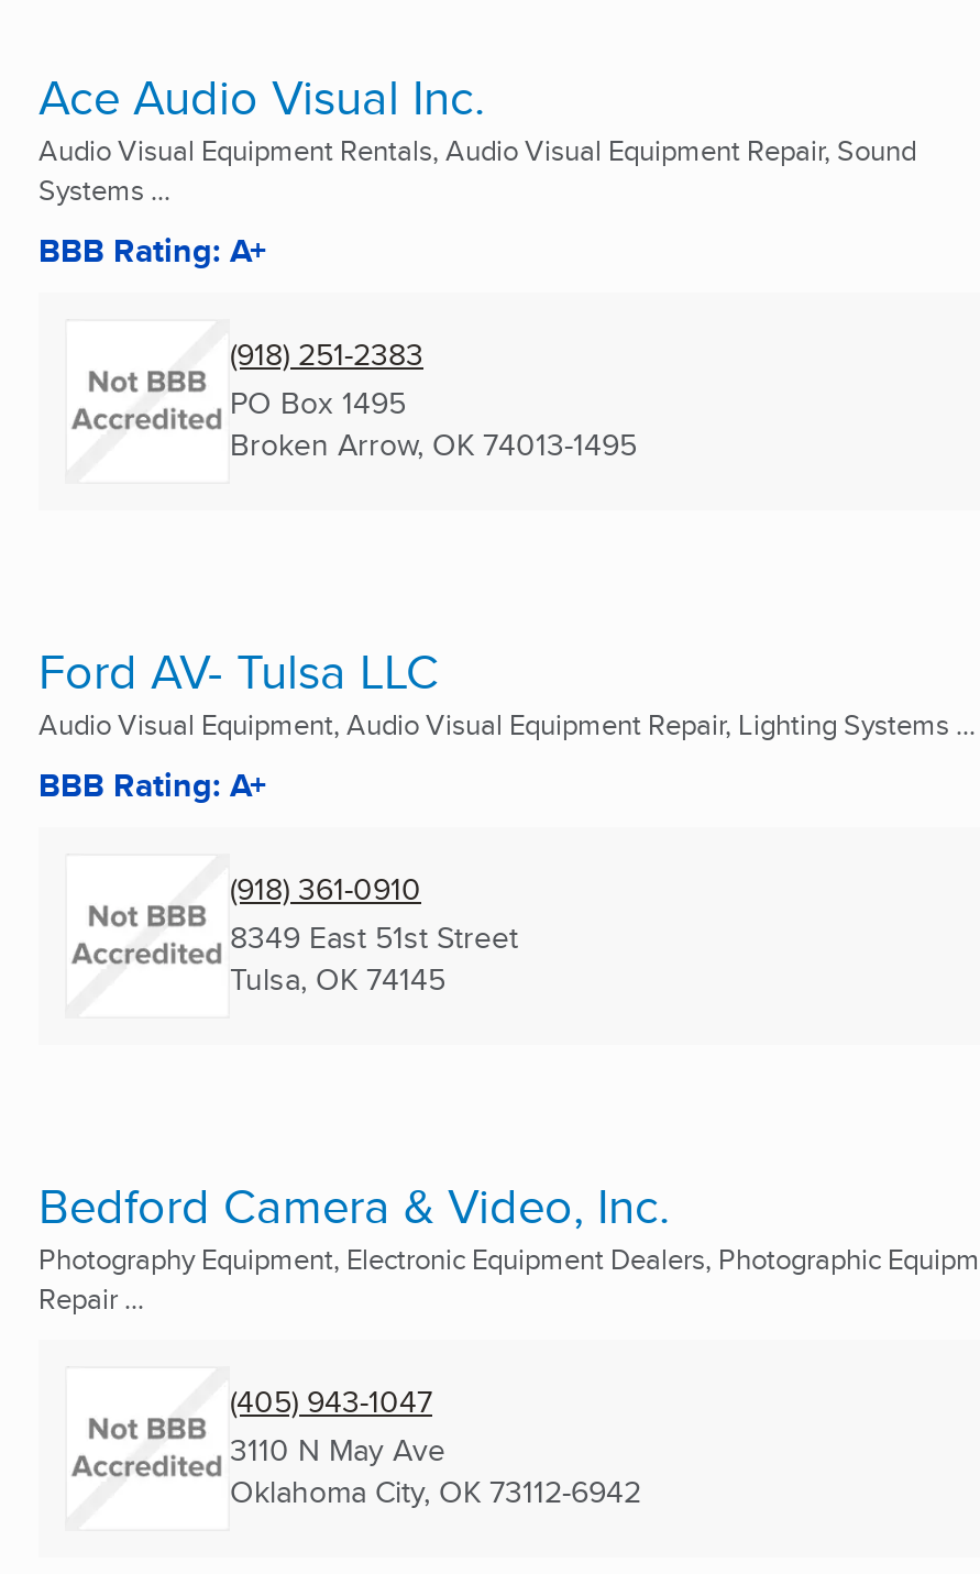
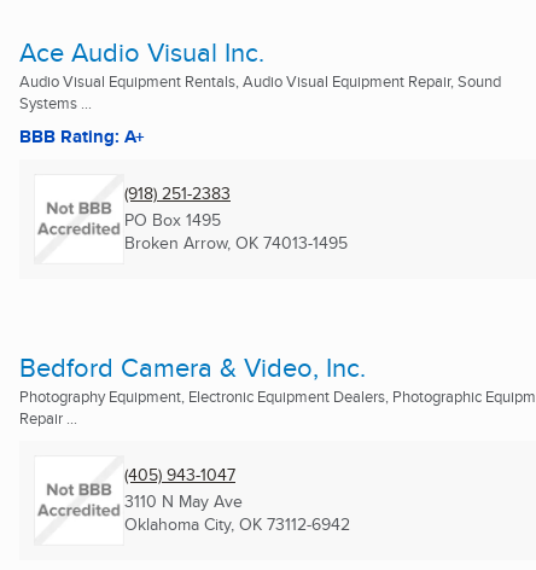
- Ford AV- Tulsa LLC
- Audio Visual Equipment, Audio Visual Equipment Repair, Lighting Systems ...
- BBB Rating: A+
- (918) 361-0910
- 8349 East 51st Street
- Tulsa, OK 74145
